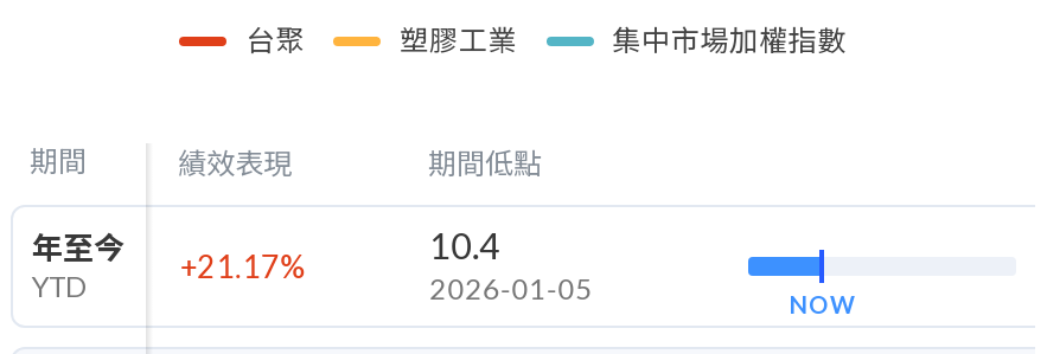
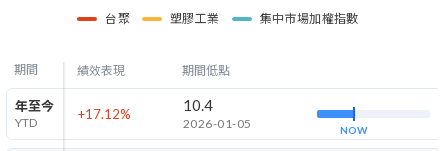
- 年至今 +21.17%
+ 年至今 +17.12%
